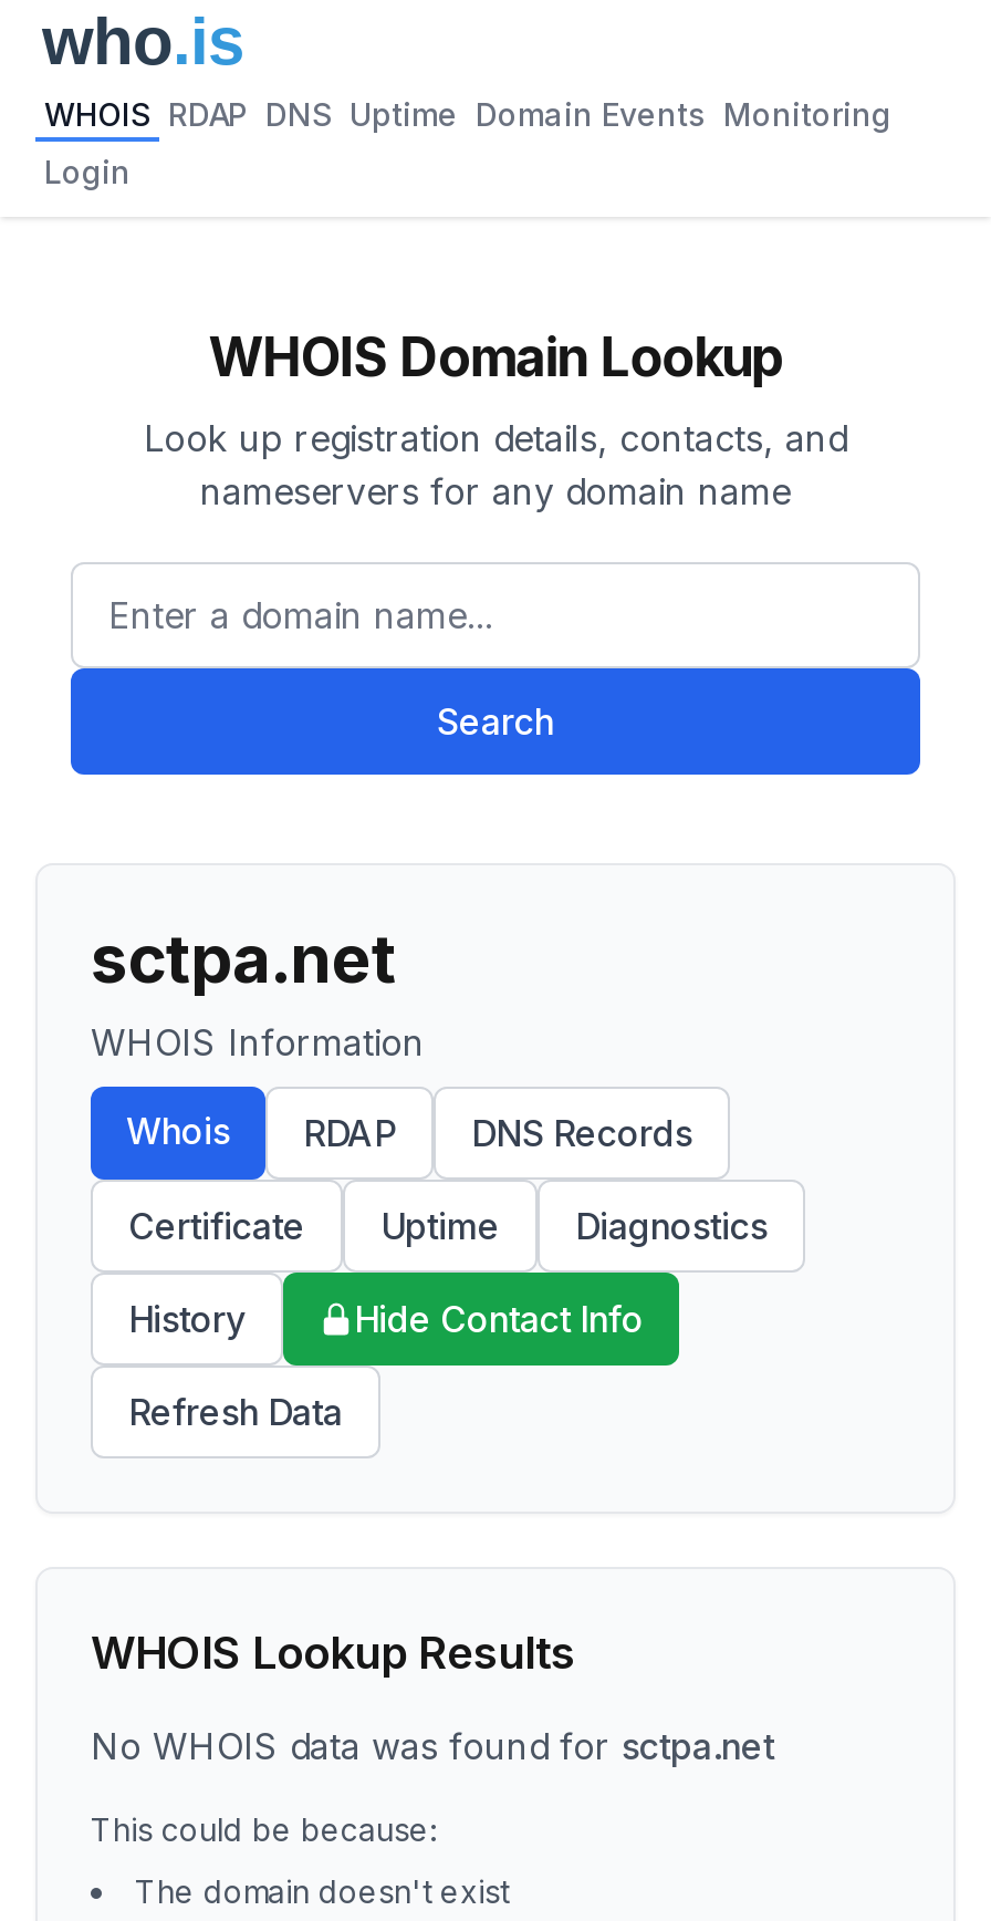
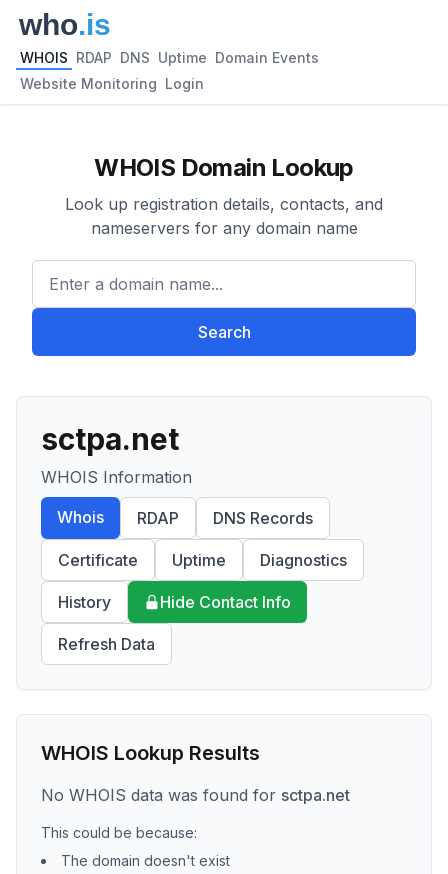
- WHOIS RDAP DNS Uptime Domain Events Monitoring
+ WHOIS RDAP DNS Uptime Domain Events

- Login
+ Website Monitoring Login
